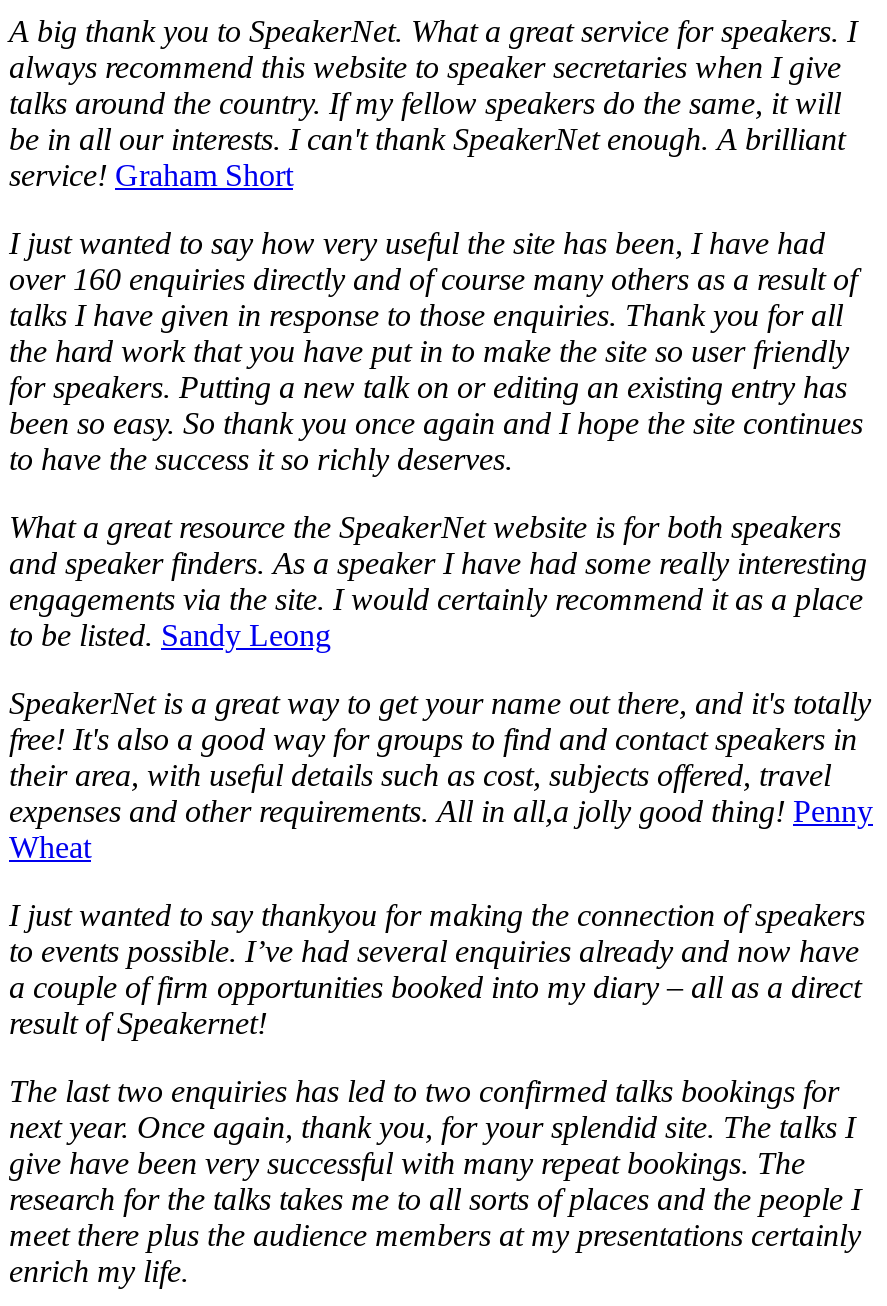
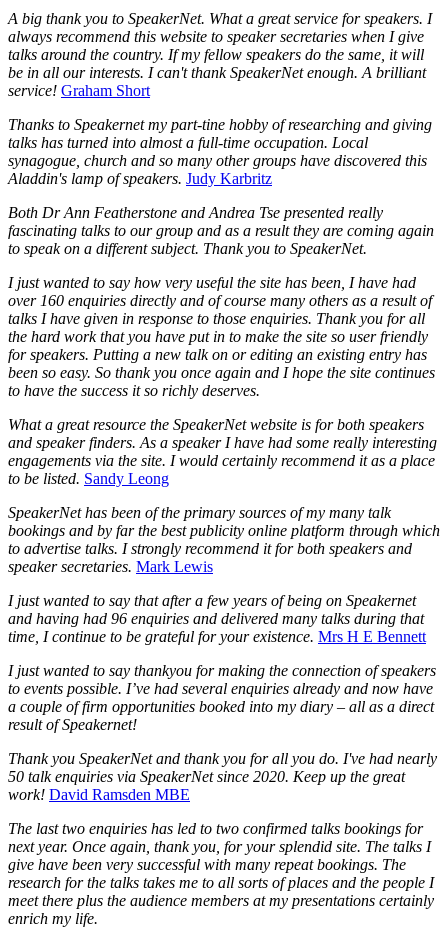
+ Thanks to Speakernet my part-tine hobby of researching and giving
+ talks has turned into almost a full-time occupation. Local
+ synagogue, church and so many other groups have discovered this
+ Aladdin's lamp of speakers. Judy Karbritz
+ Both Dr Ann Featherstone and Andrea Tse presented really
+ fascinating talks to our group and as a result they are coming again
+ to speak on a different subject. Thank you to SpeakerNet.

- SpeakerNet is a great way to get your name out there, and it's totally
- free! It's also a good way for groups to find and contact speakers in
- their area, with useful details such as cost, subjects offered, travel
- expenses and other requirements. All in all,a jolly good thing! Penny
- Wheat
+ SpeakerNet has been of the primary sources of my many talk
+ bookings and by far the best publicity online platform through which
+ to advertise talks. I strongly recommend it for both speakers and
+ speaker secretaries. Mark Lewis
+ I just wanted to say that after a few years of being on Speakernet
+ and having had 96 enquiries and delivered many talks during that
+ time, I continue to be grateful for your existence. Mrs H E Bennett

+ Thank you SpeakerNet and thank you for all you do. I've had nearly
+ 50 talk enquiries via SpeakerNet since 2020. Keep up the great
+ work! David Ramsden MBE
